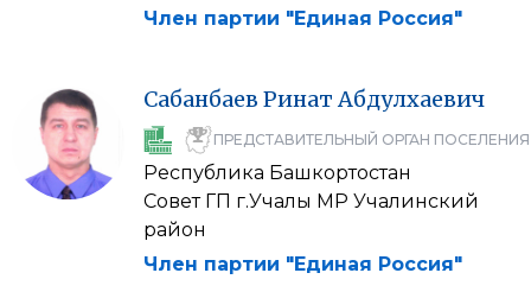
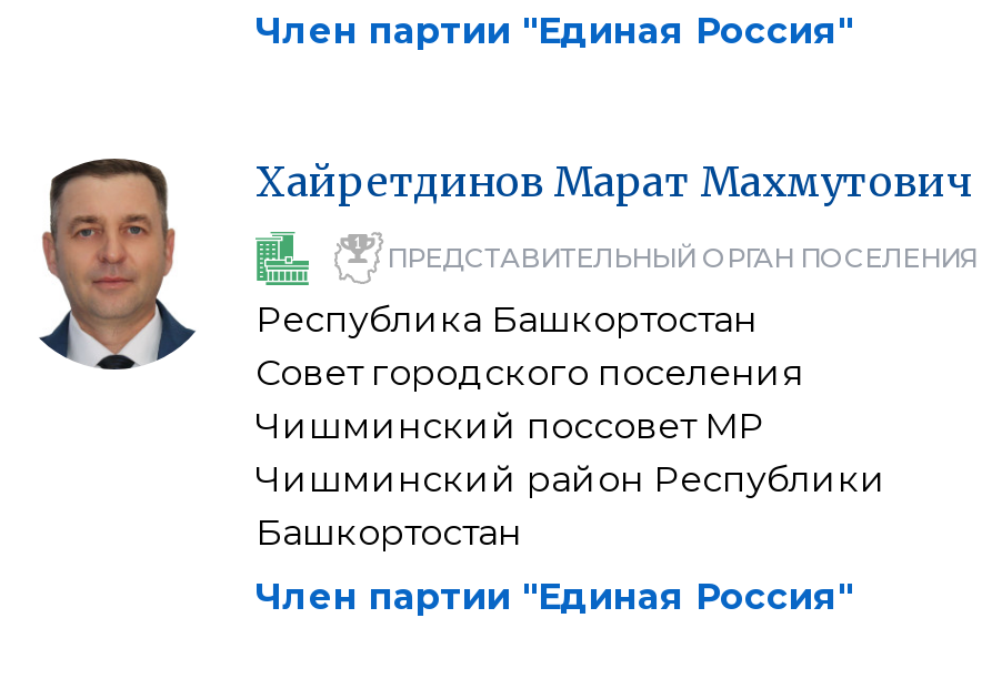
- [image]
- Сабанбаев Ринат Абдулхаевич
+ [image]
+ Хайретдинов Марат Махмутович

- Совет ГП г.Учалы МР Учалинский
- район
+ Совет городского поселения
+ Чишминский поссовет МР
+ Чишминский район Республики
+ Башкортостан
